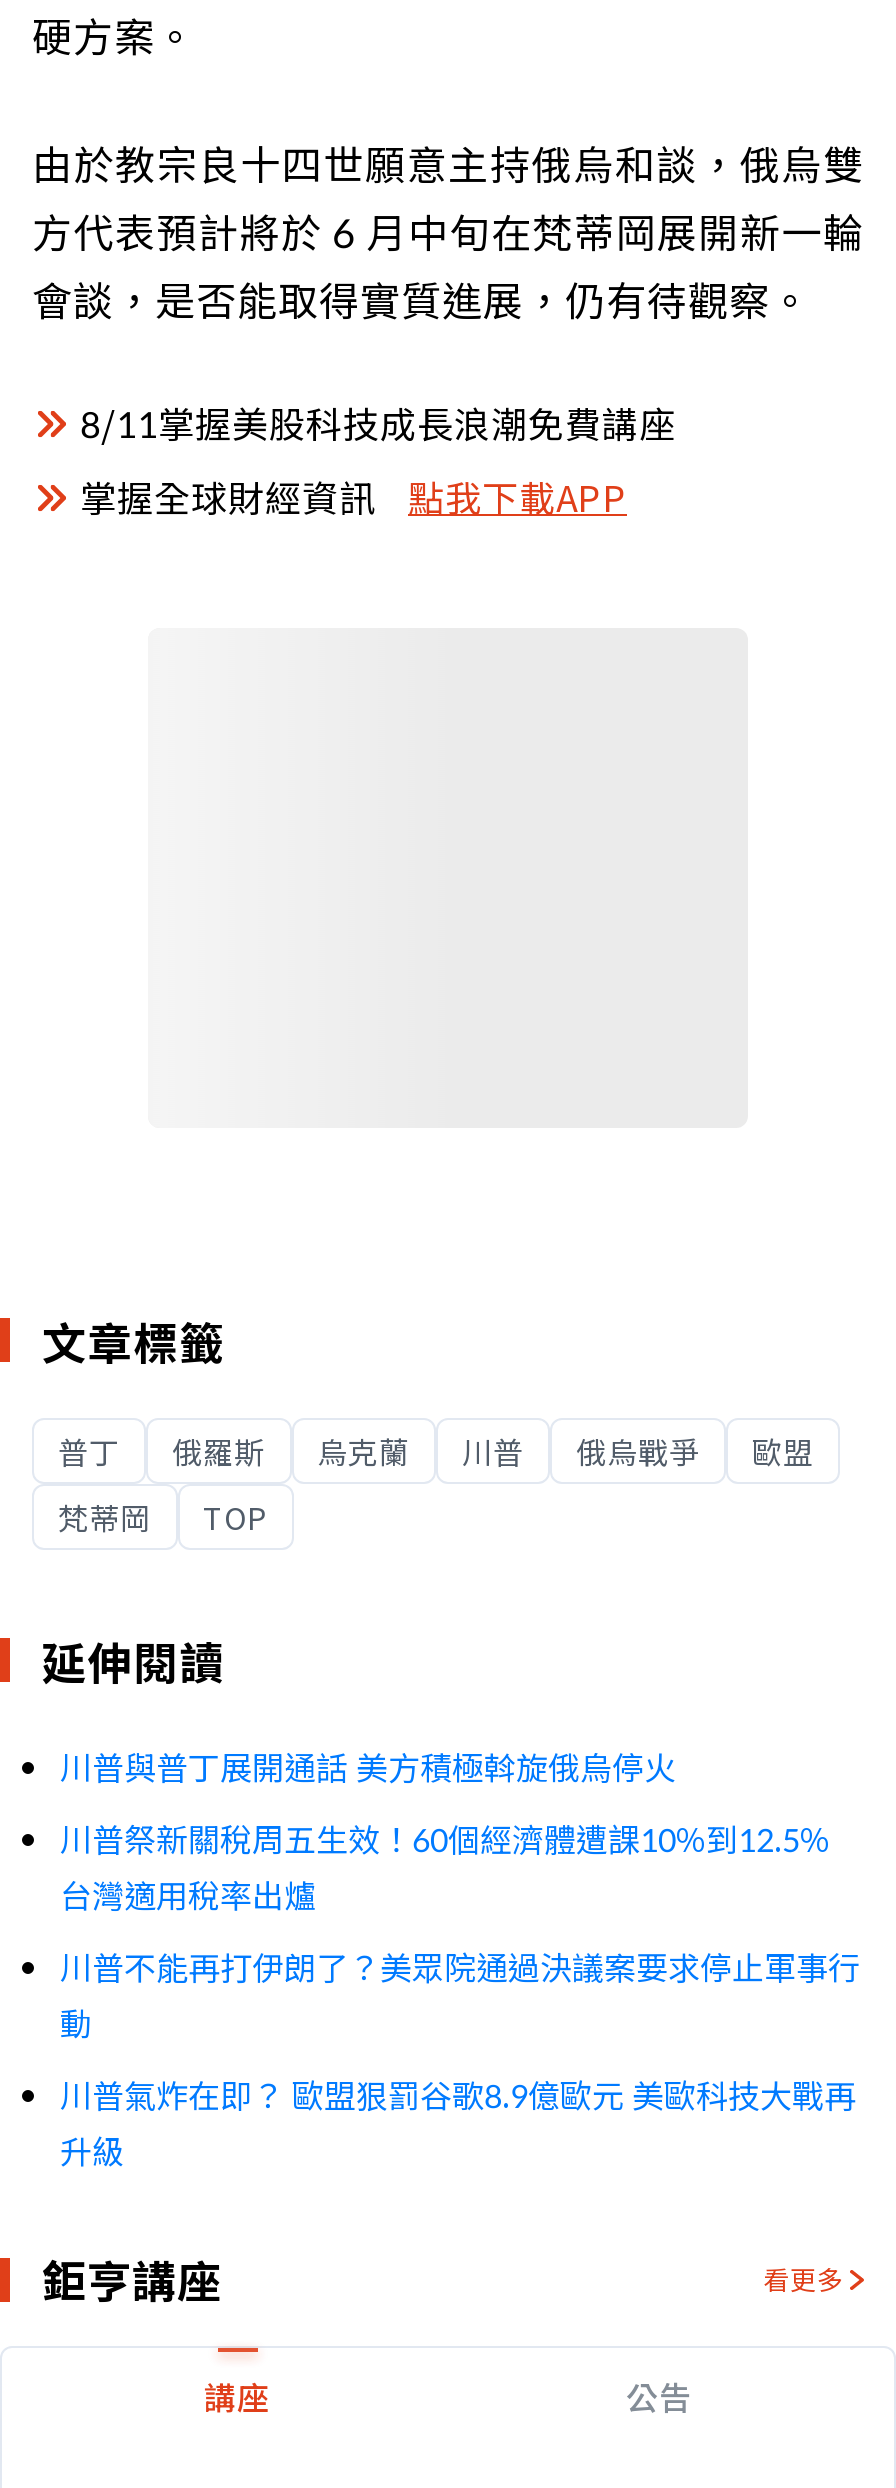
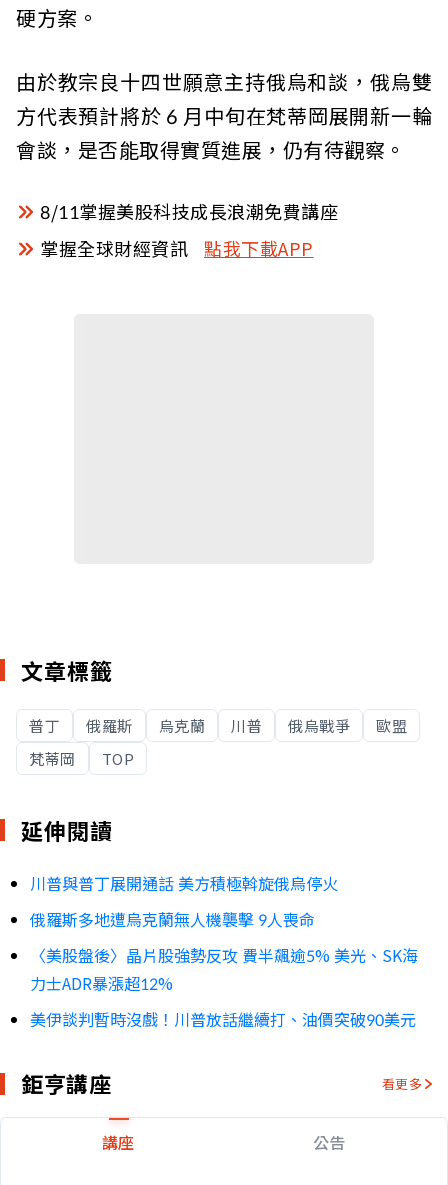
- 川普祭新關稅周五生效！60個經濟體遭課10%到12.5%
- 台灣適用稅率出爐
+ 俄羅斯多地遭烏克蘭無人機襲擊 9人喪命

- 川普不能再打伊朗了？美眾院通過決議案要求停止軍事行
- 動
+ 〈美股盤後〉晶片股強勢反攻 費半飆逾5% 美光、SK海
+ 力士ADR暴漲超12%

- 川普氣炸在即？ 歐盟狠罰谷歌8.9億歐元 美歐科技大戰再
- 升級
+ 美伊談判暫時沒戲！川普放話繼續打、油價突破90美元
